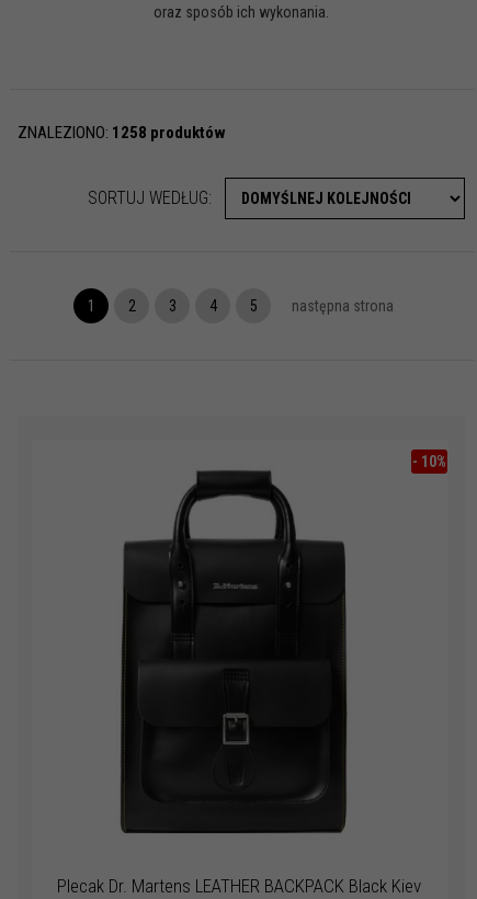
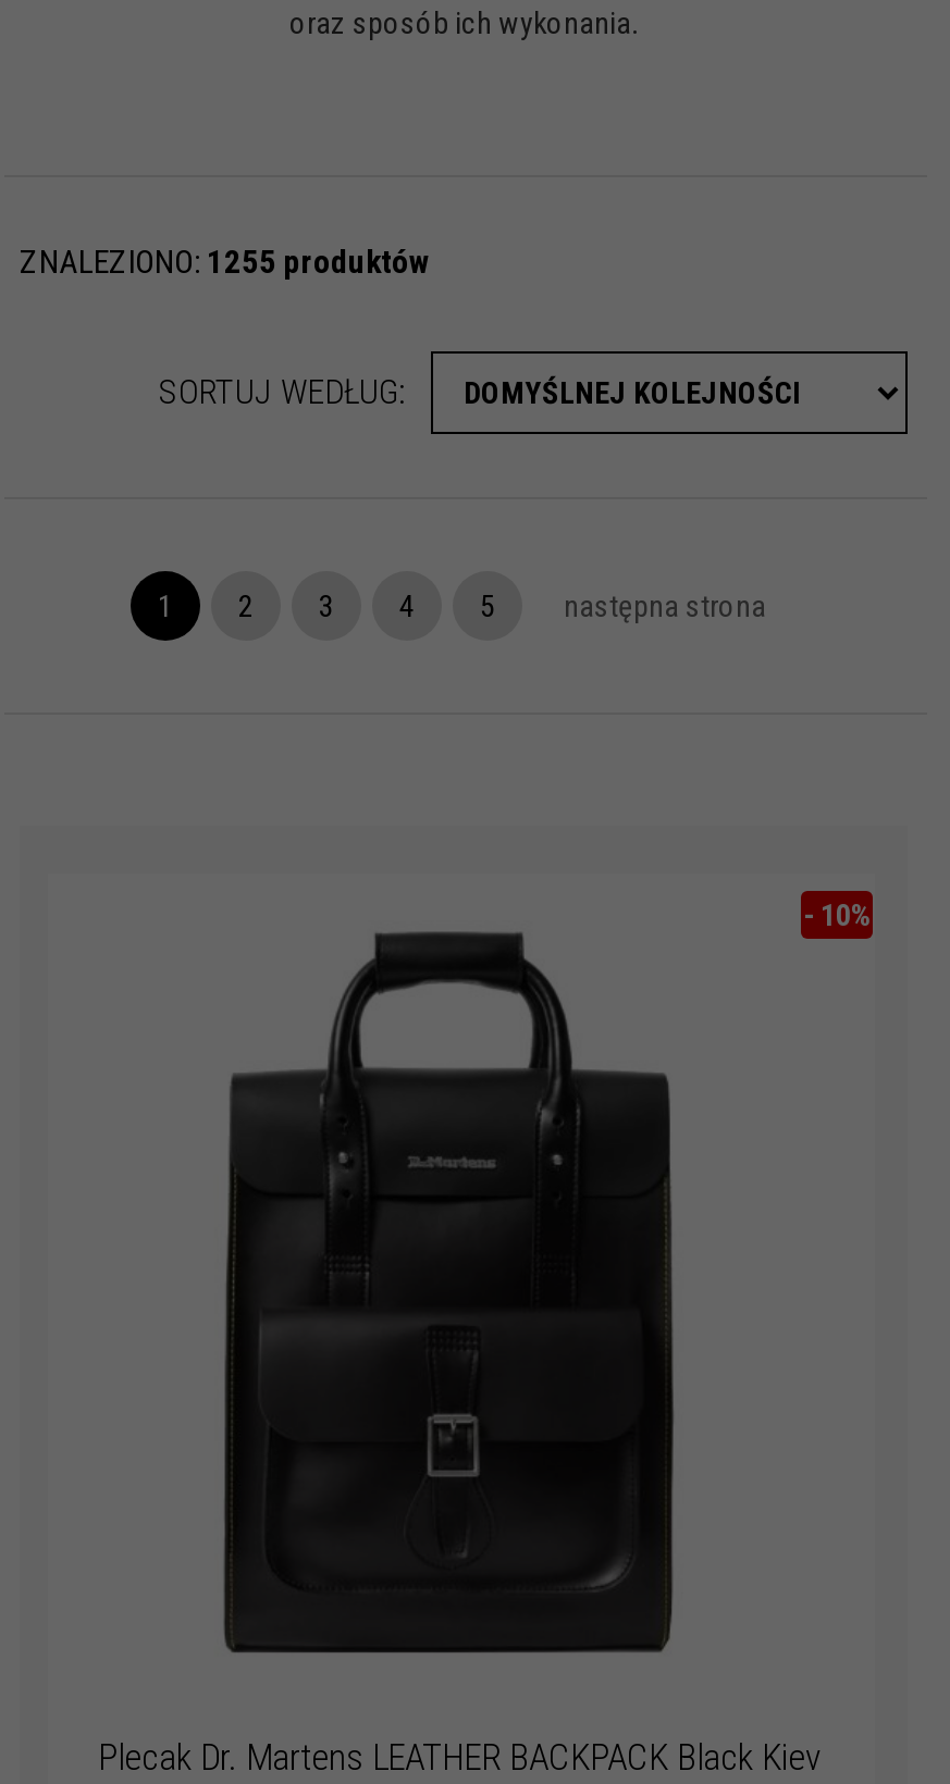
- ZNALEZIONO: 1258 produktów
+ ZNALEZIONO: 1255 produktów
